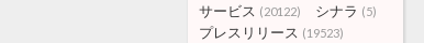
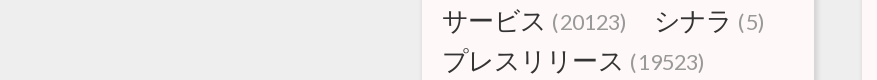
- サービス (20122)
+ サービス (20123)
